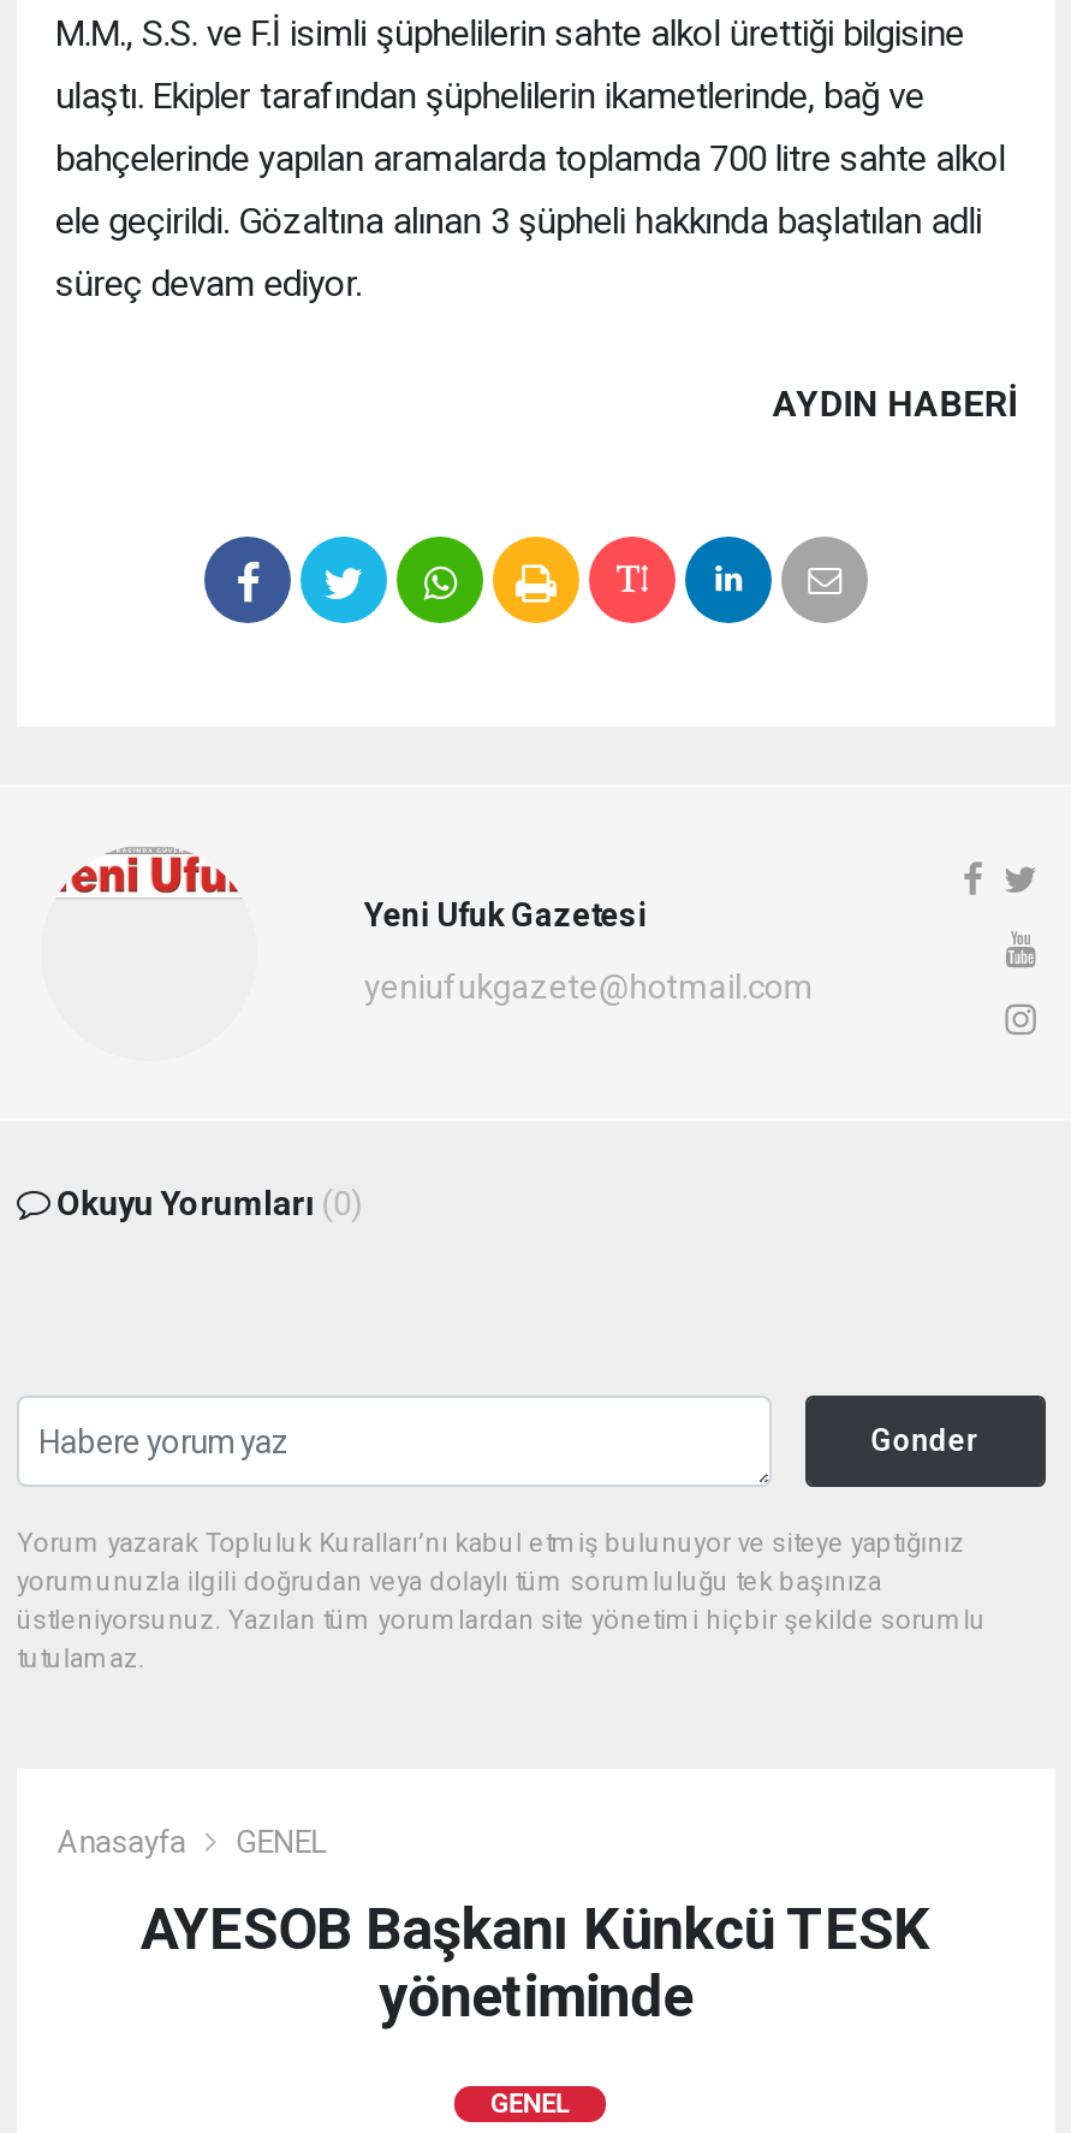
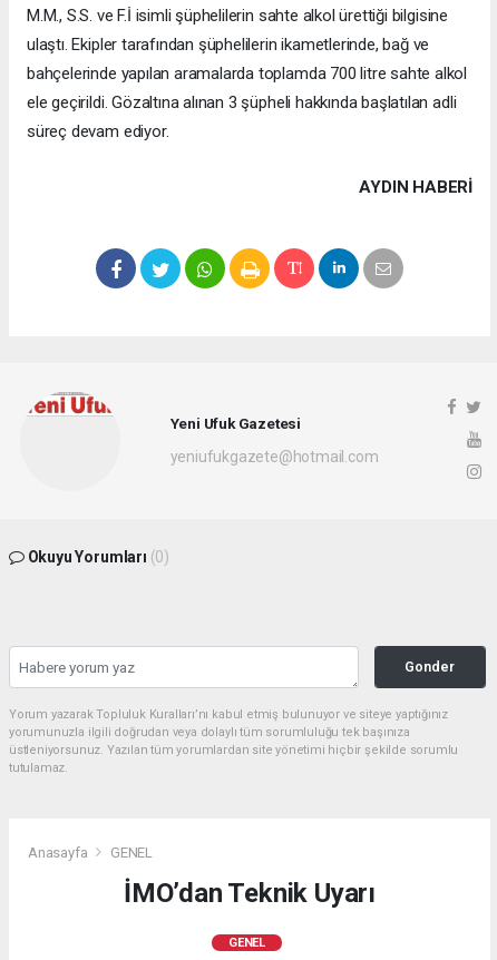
- AYESOB Başkanı Künkcü TESK
- yönetiminde
+ İMO’dan Teknik Uyarı
